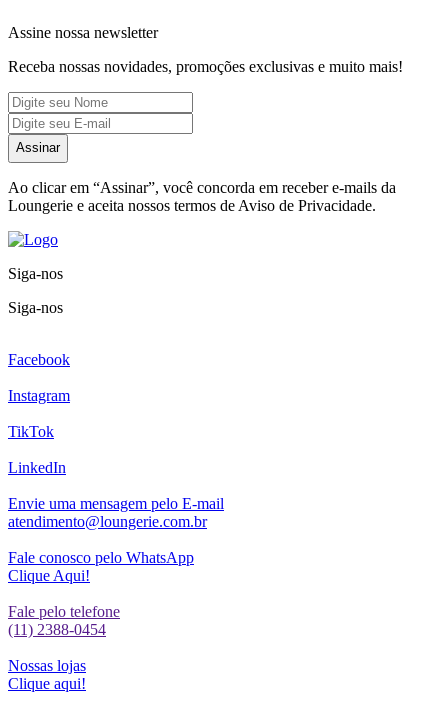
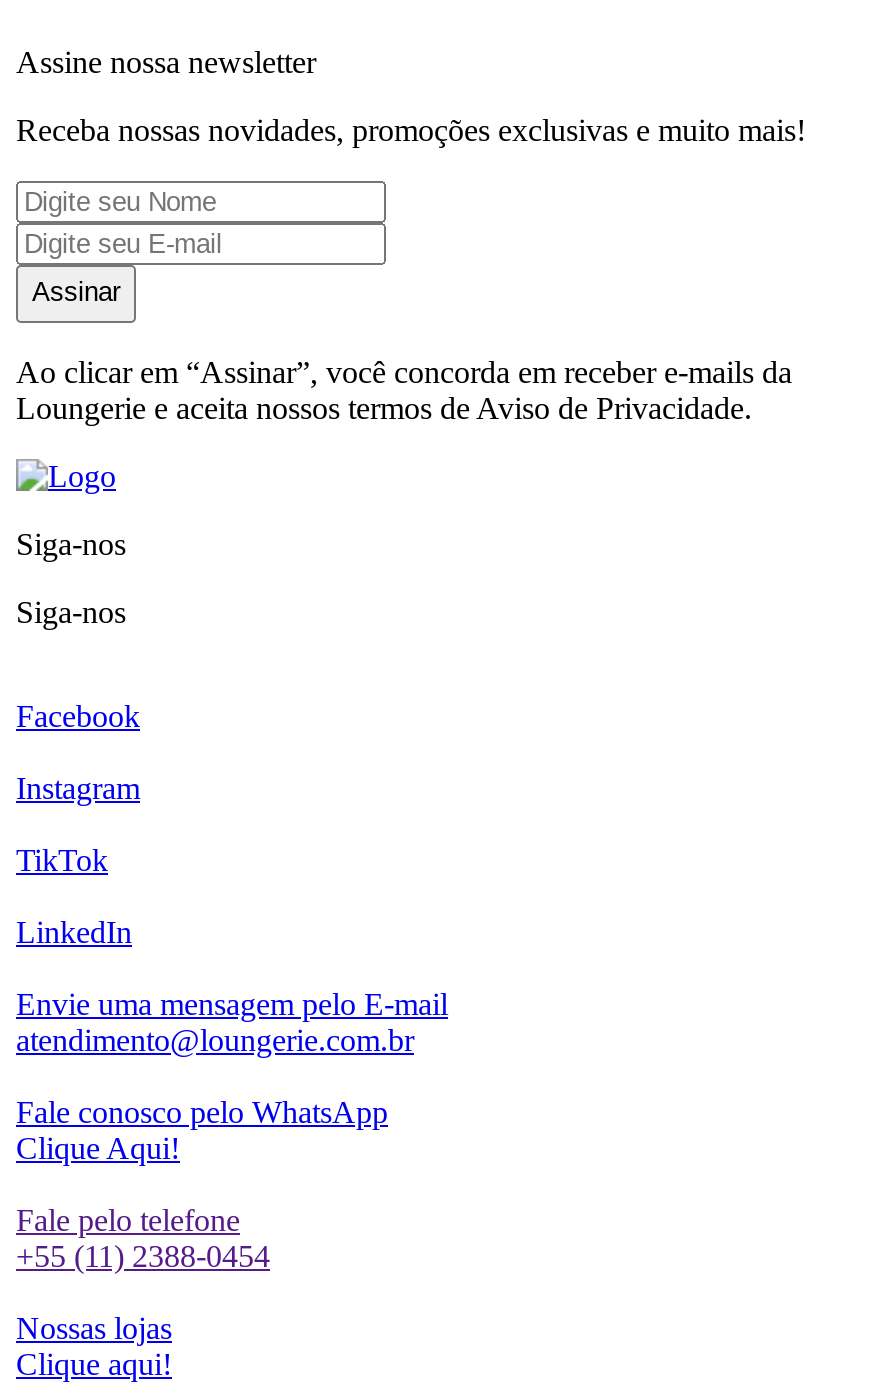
- (11) 2388-0454
+ +55 (11) 2388-0454
